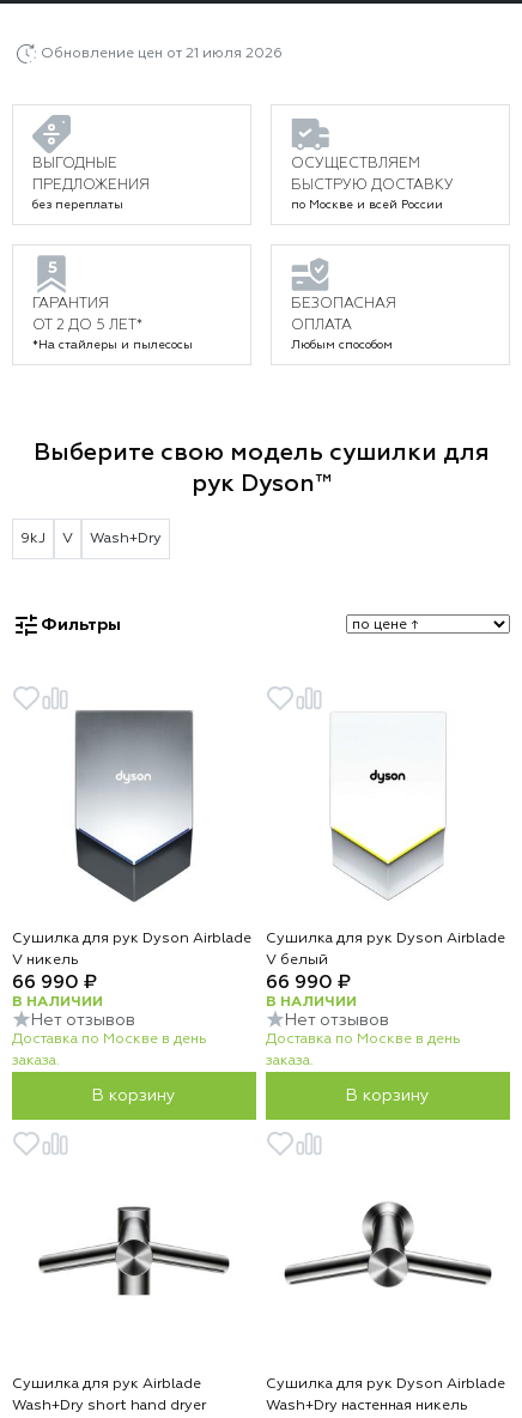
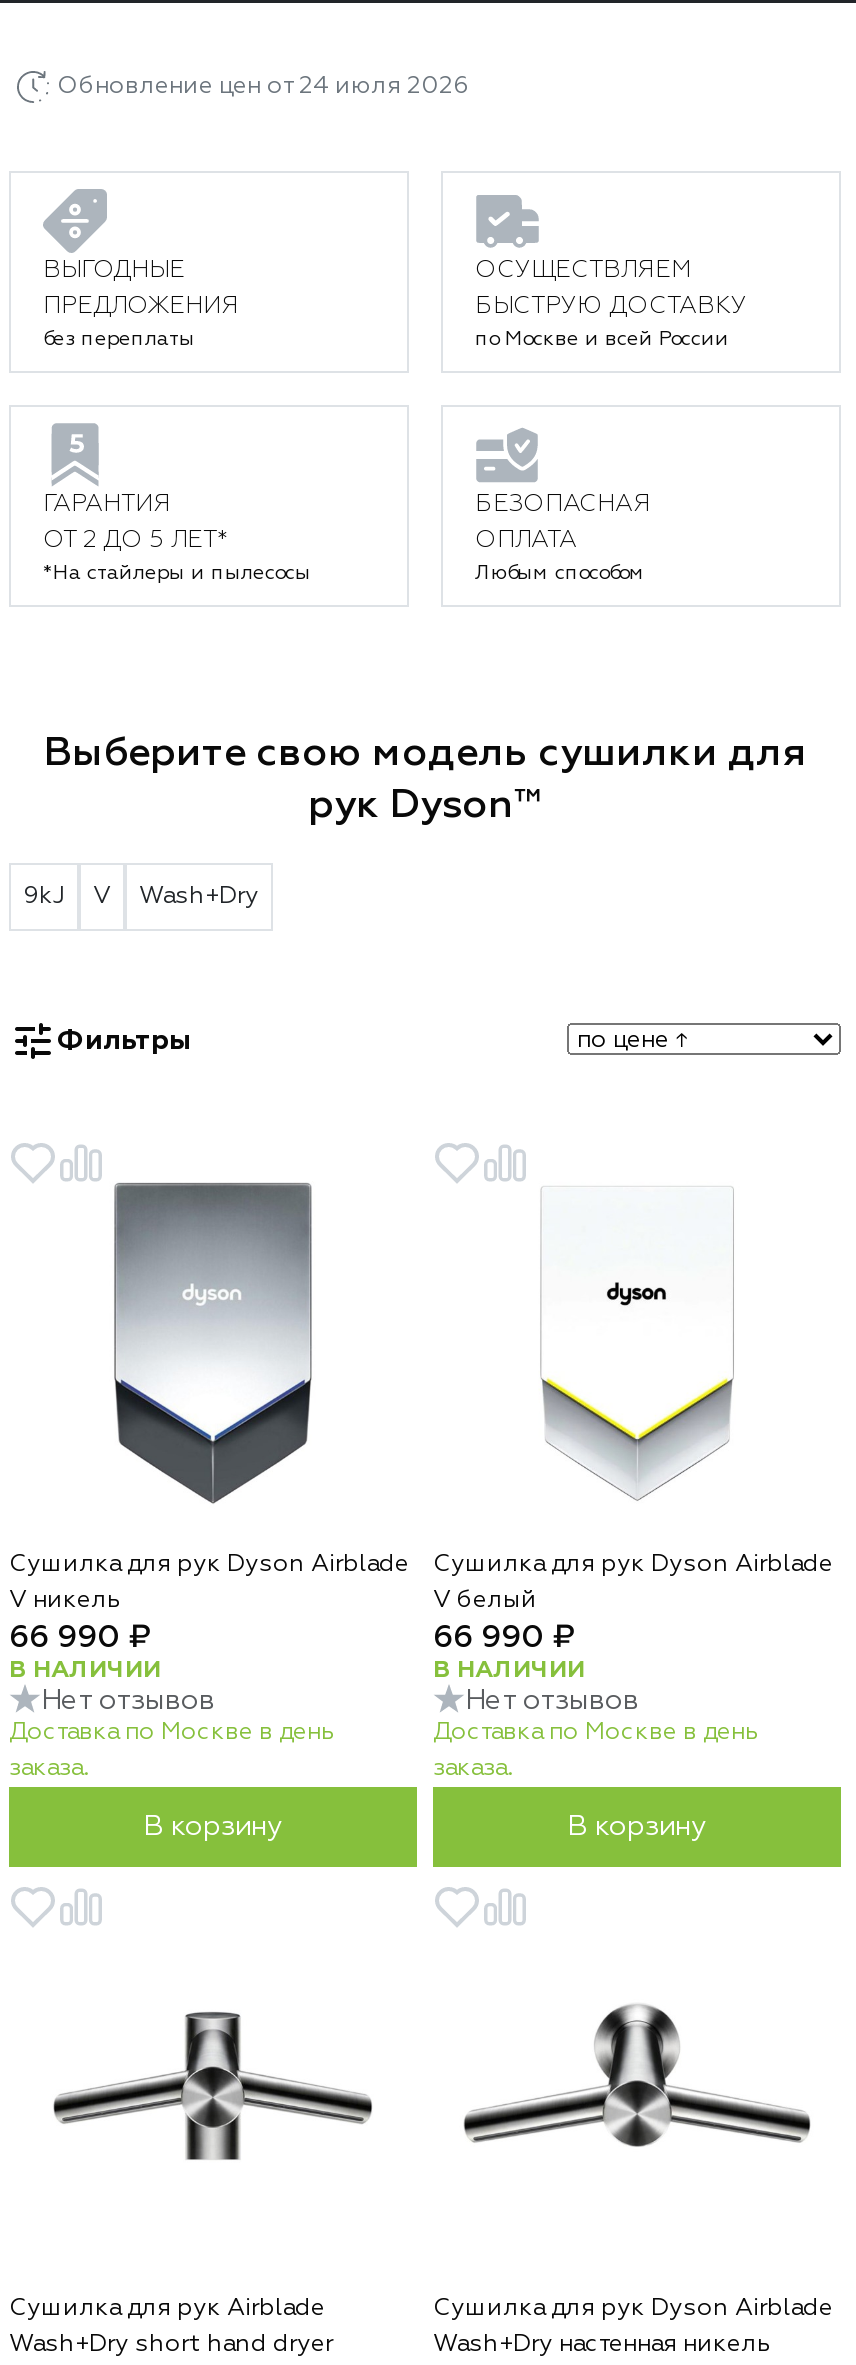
- Обновление цен от 21 июля 2026
+ Обновление цен от 24 июля 2026
